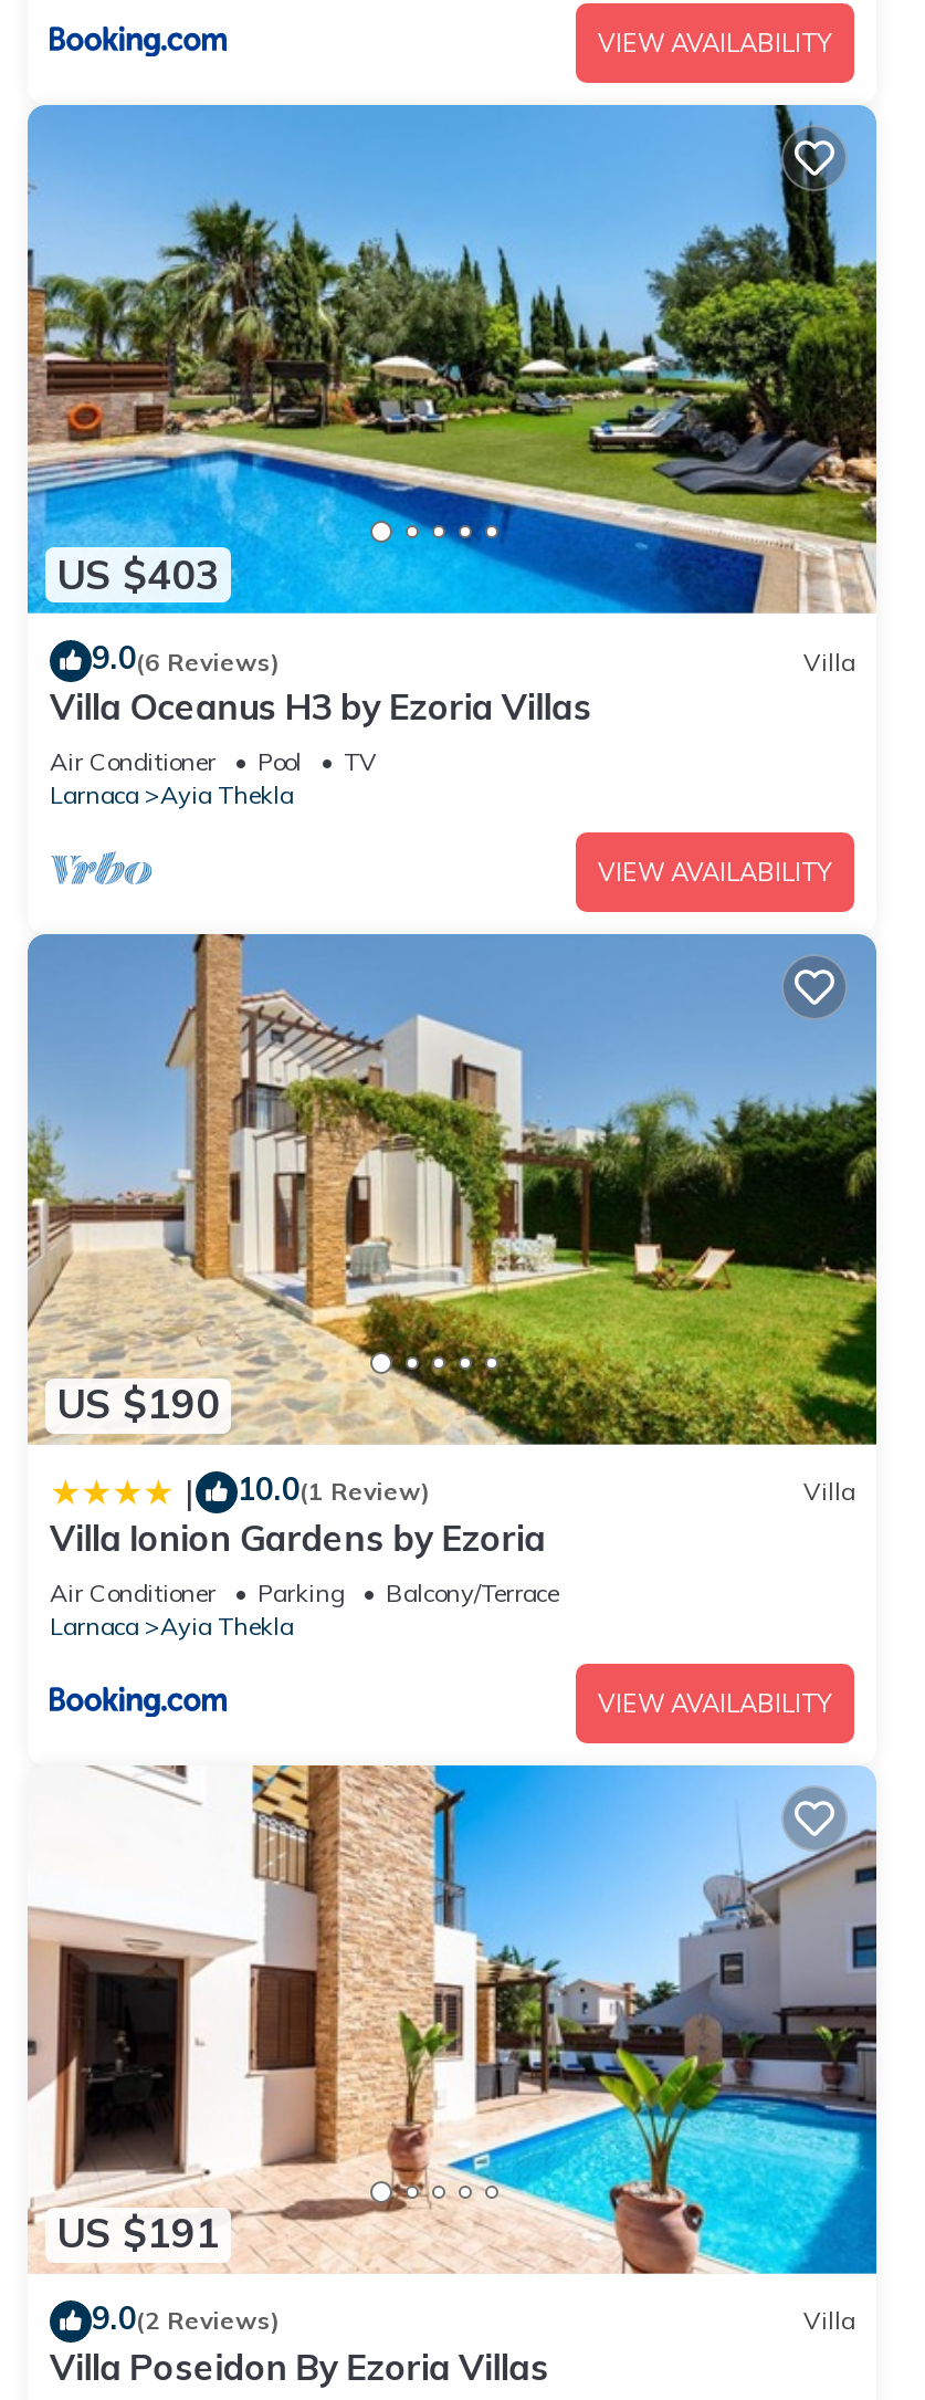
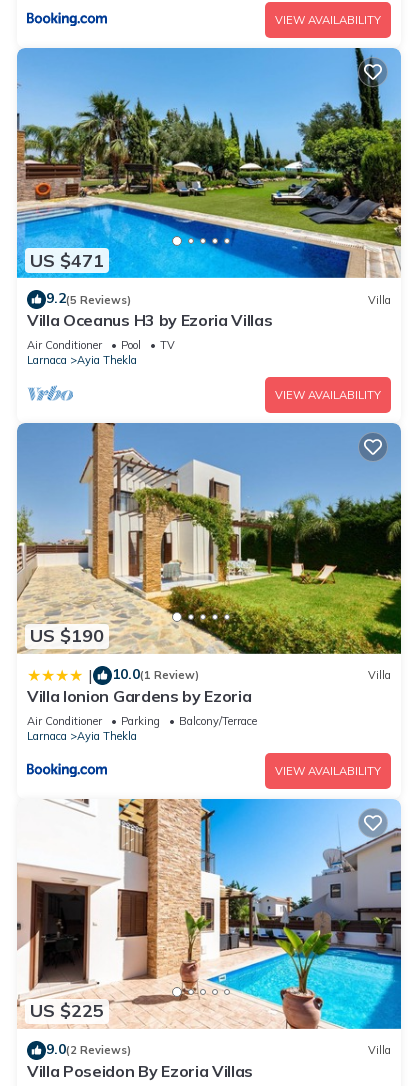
- US $403
+ US $471

- 9.0(6 Reviews)
+ 9.2(5 Reviews)

- US $191
+ US $225
